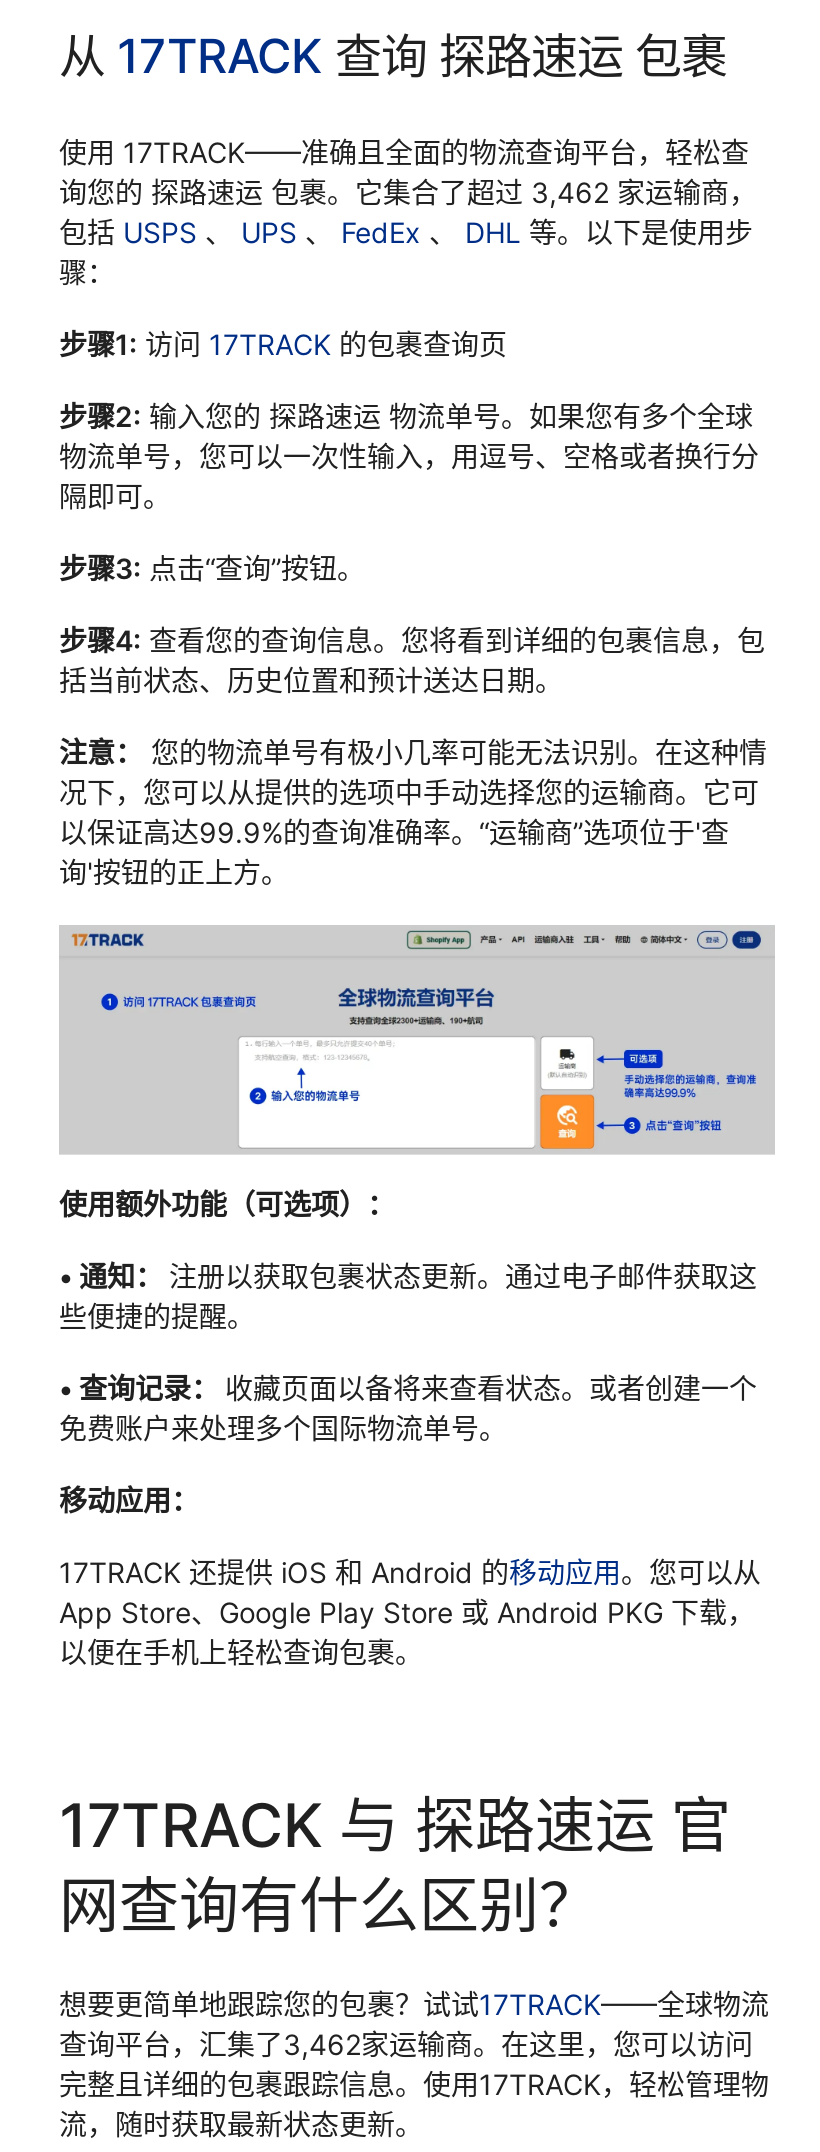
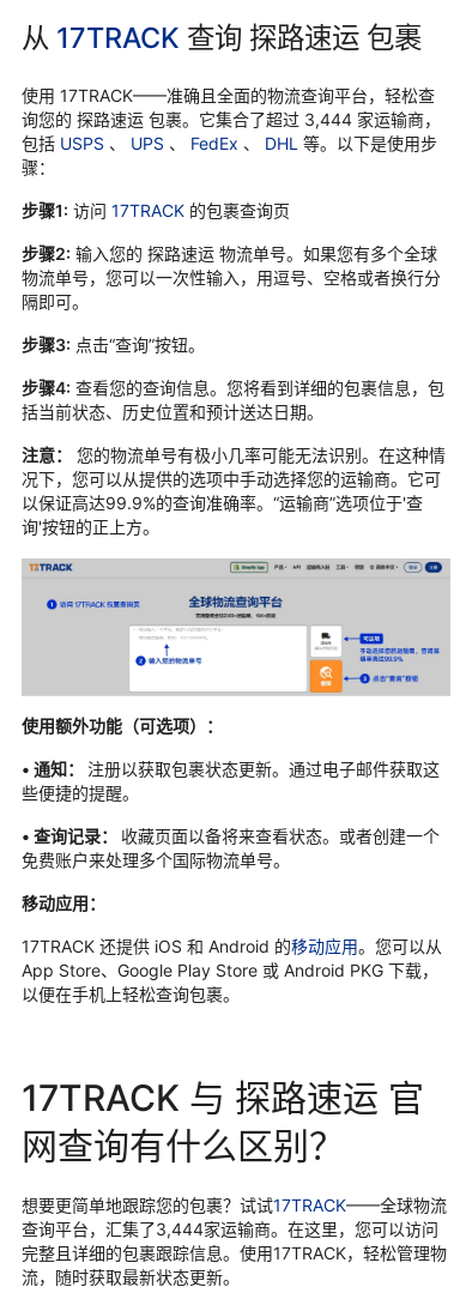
- 询您的 探路速运 包裹。它集合了超过 3,462 家运输商，
+ 询您的 探路速运 包裹。它集合了超过 3,444 家运输商，

- 查询平台，汇集了3,462家运输商。在这里，您可以访问
+ 查询平台，汇集了3,444家运输商。在这里，您可以访问
